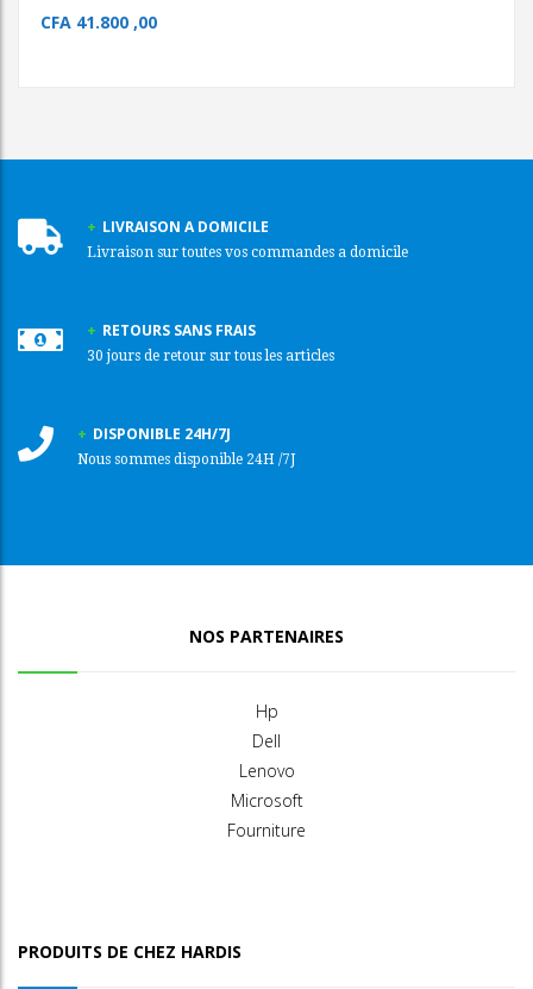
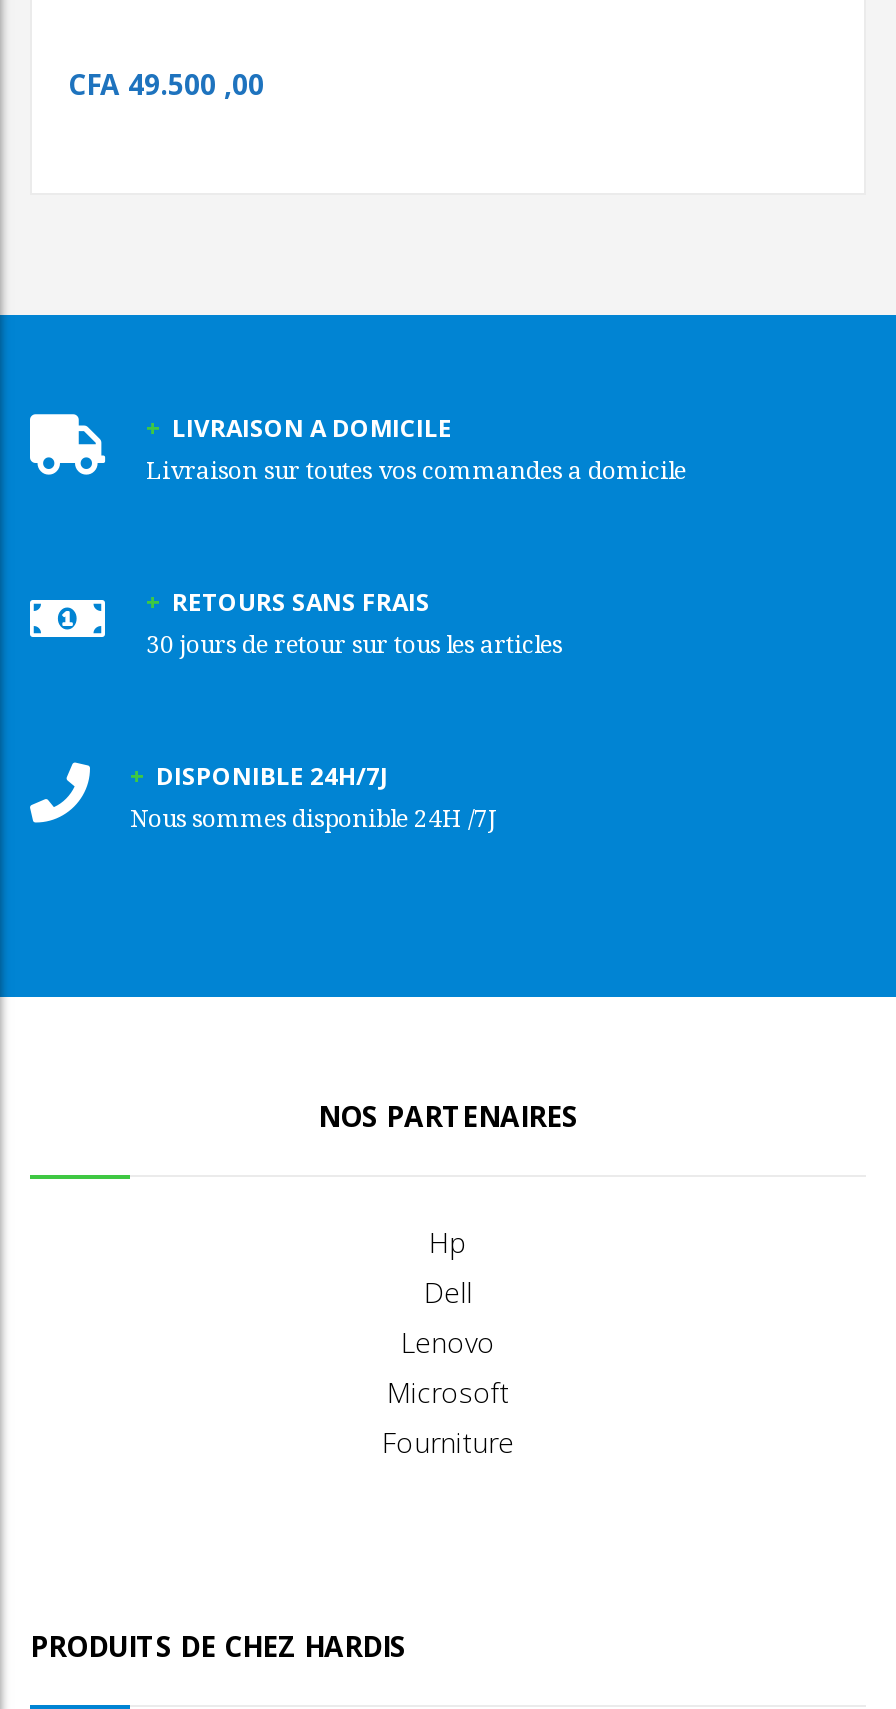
- CFA 41.800 ,00
+ CFA 49.500 ,00
